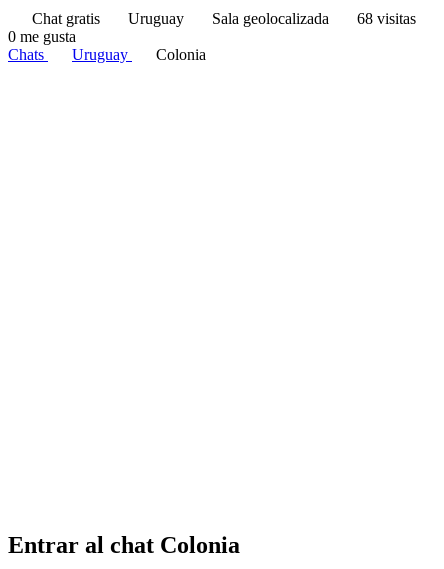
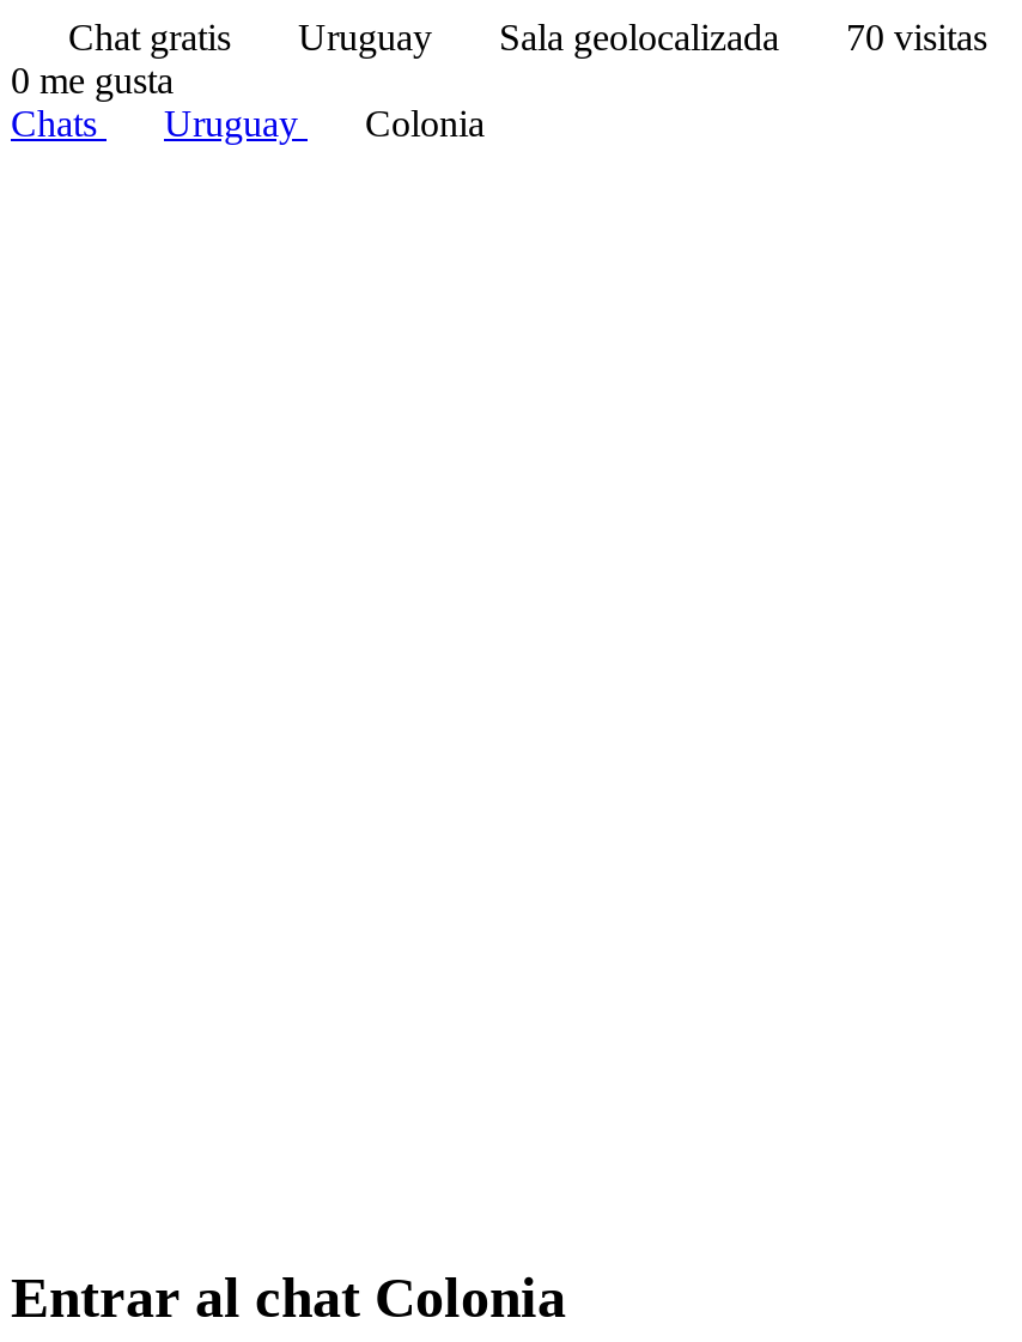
- Chat gratis Uruguay Sala geolocalizada 68 visitas
+ Chat gratis Uruguay Sala geolocalizada 70 visitas
